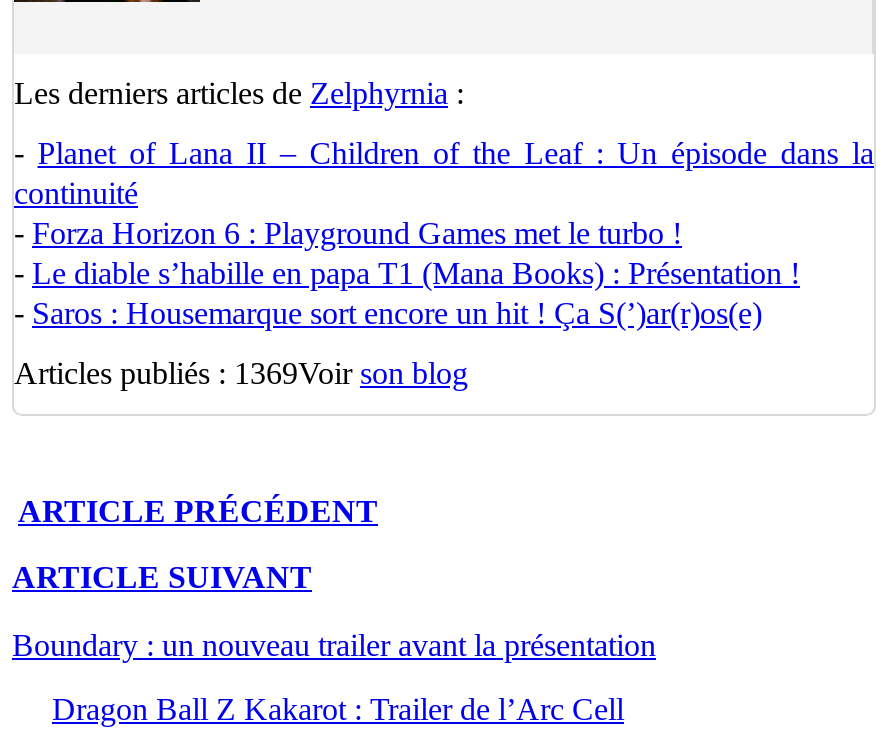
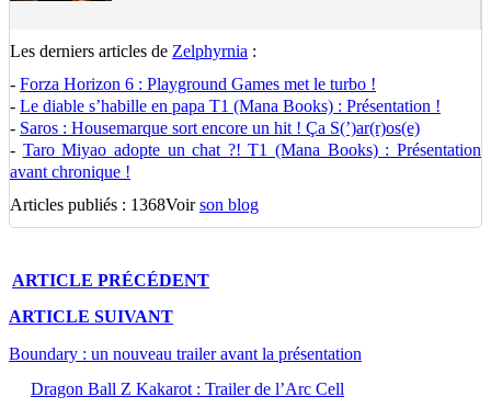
- - Planet of Lana II – Children of the Leaf : Un épisode dans la
- continuité

moved up: - Forza Horizon 6 : Playground Games met le turbo ! | - Le diable s’habille en papa T1 (Mana Books) : Présentation ! | - Saros : Housemarque sort encore un hit ! Ça S(’)ar(r)os(e)

- Articles publiés : 1369Voir son blog
+ - Taro Miyao adopte un chat ?! T1 (Mana Books) : Présentation
+ avant chronique !
+ Articles publiés : 1368Voir son blog
